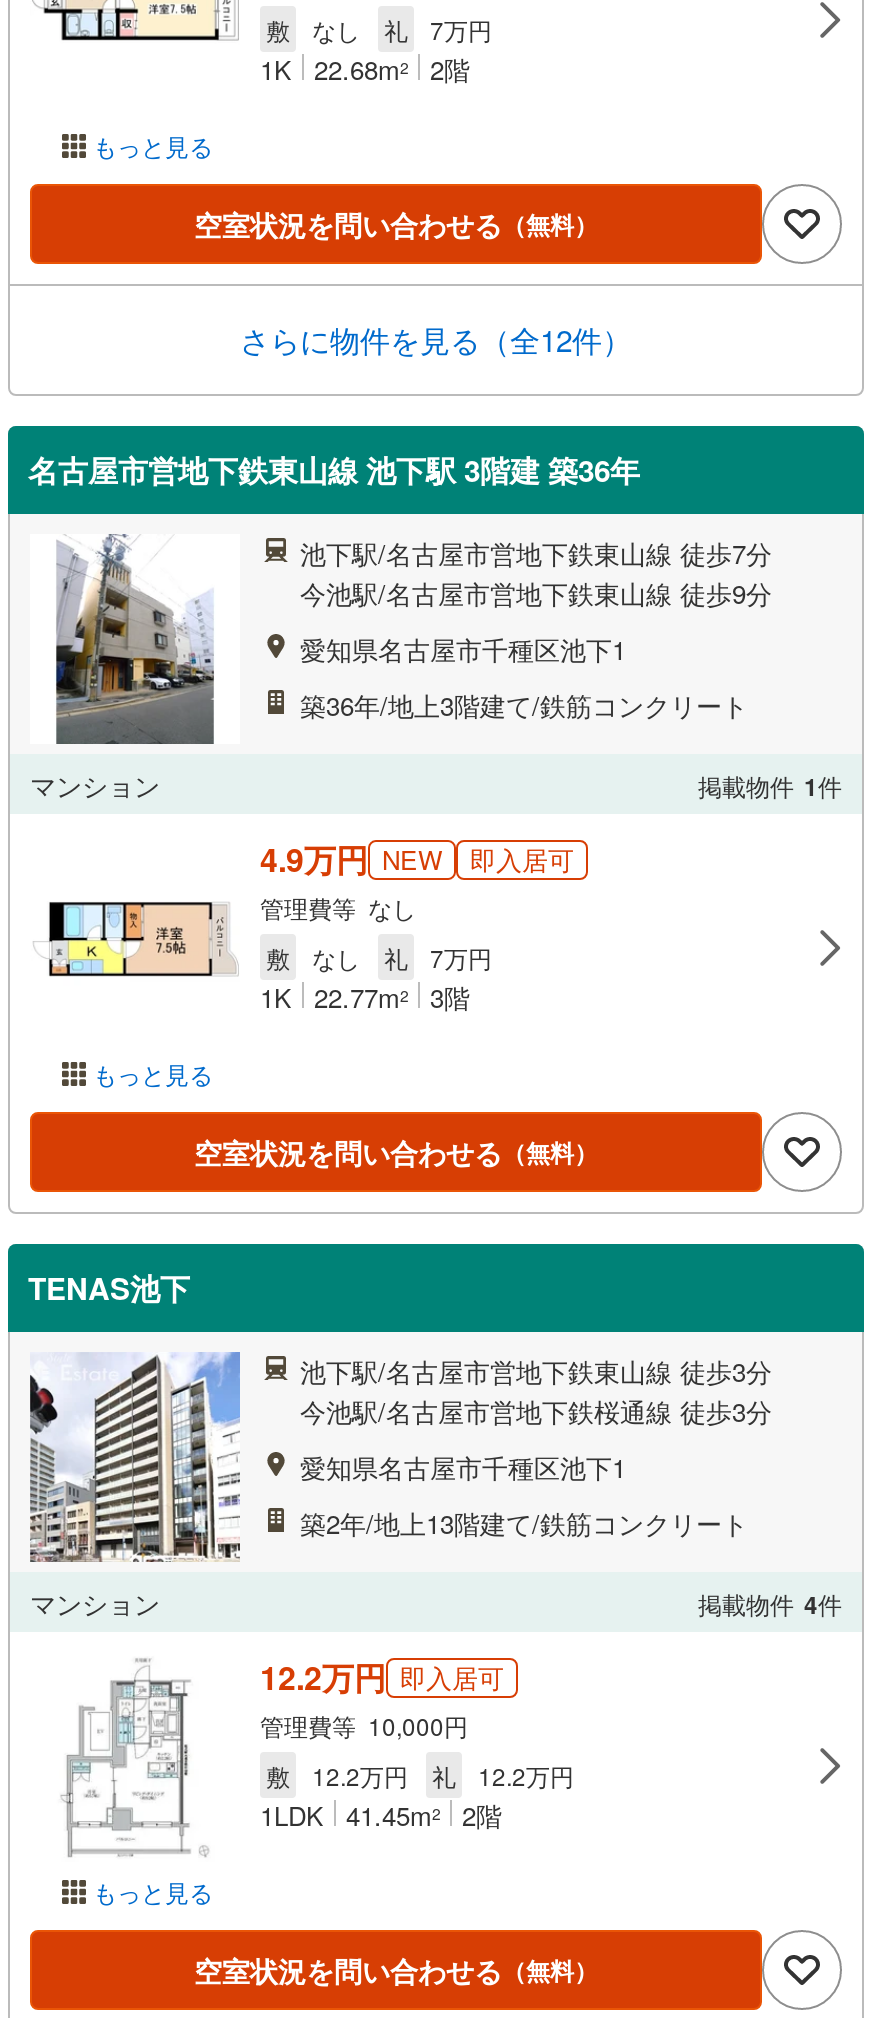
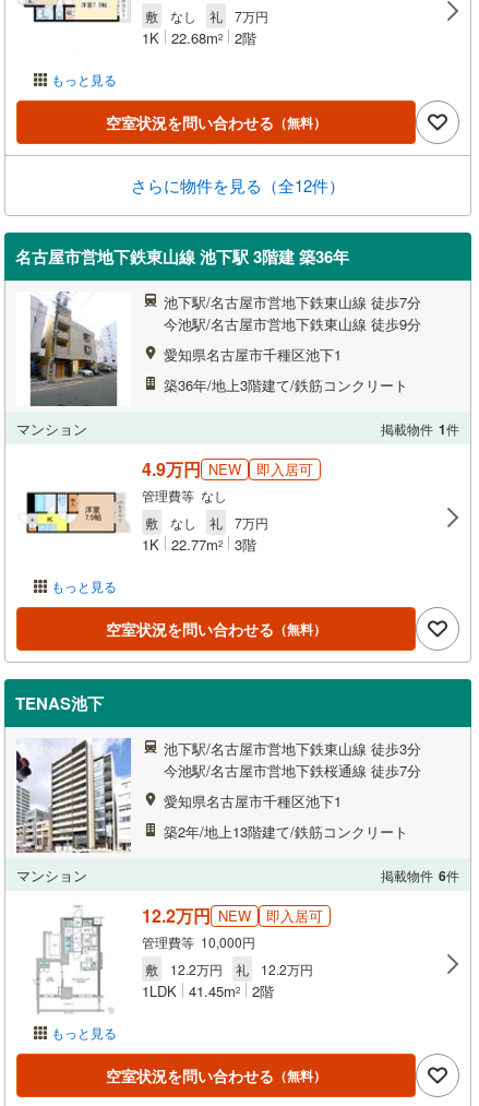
- 今池駅/名古屋市営地下鉄桜通線 徒歩3分
+ 今池駅/名古屋市営地下鉄桜通線 徒歩7分

- 掲載物件 4件
+ 掲載物件 6件

- 12.2万円 即入居可
+ 12.2万円 NEW
+ 即入居可
